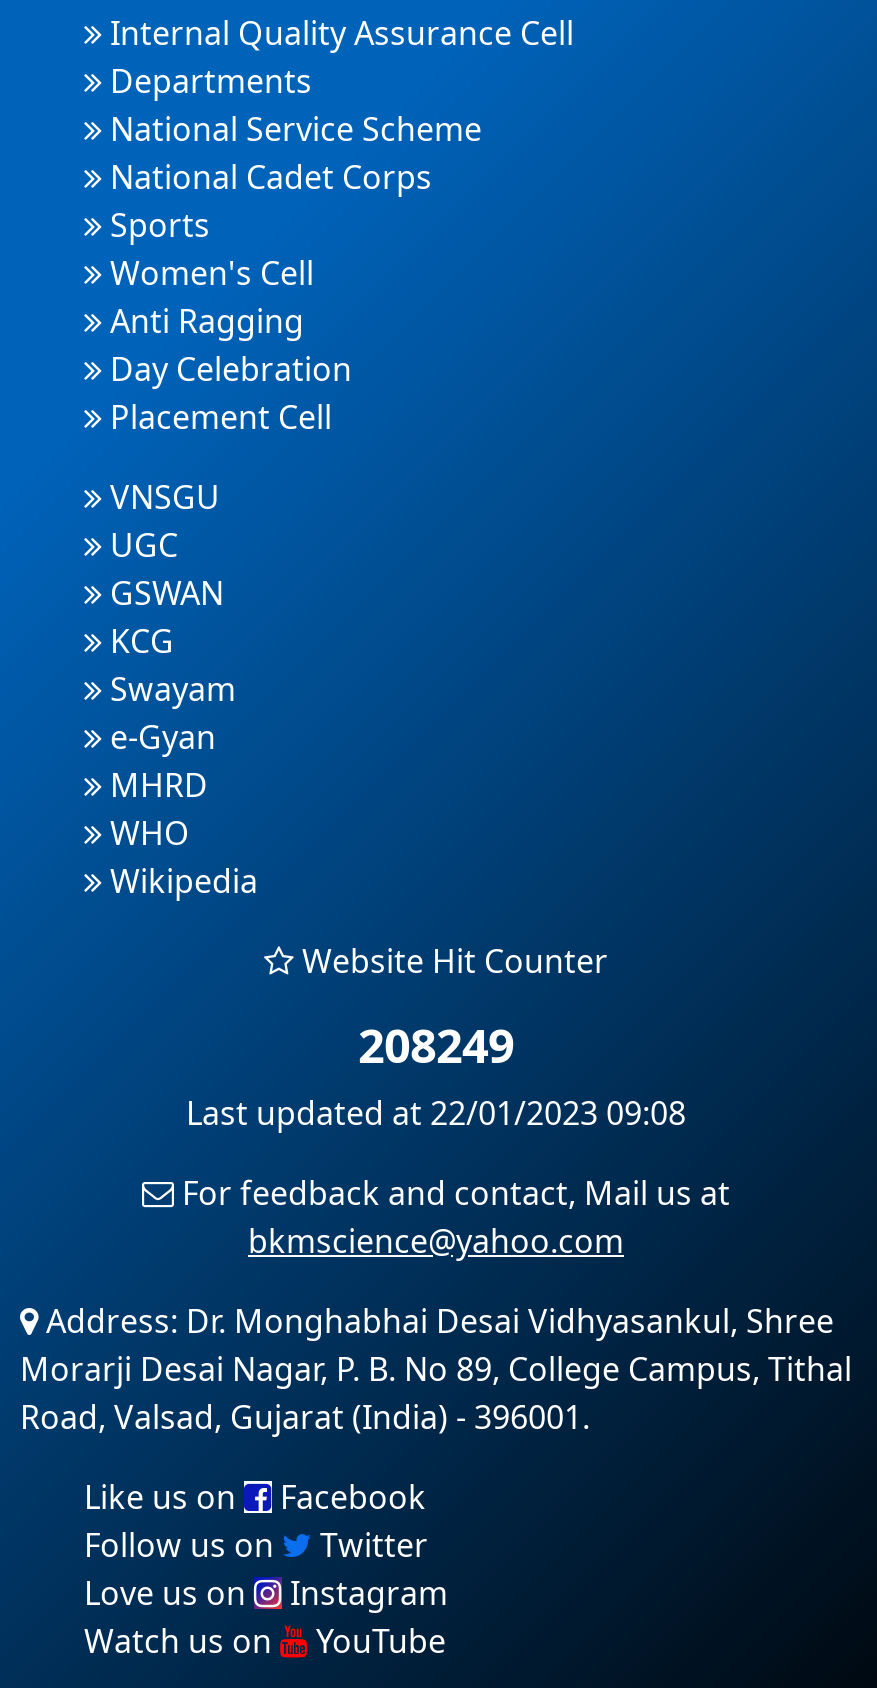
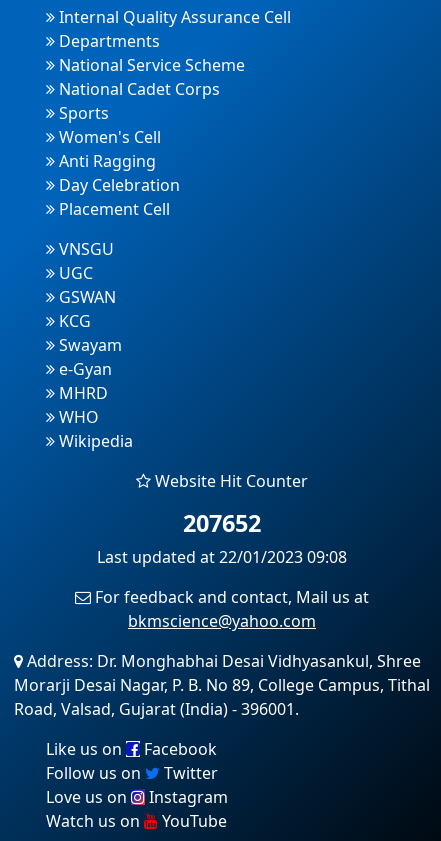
- 208249
+ 207652
